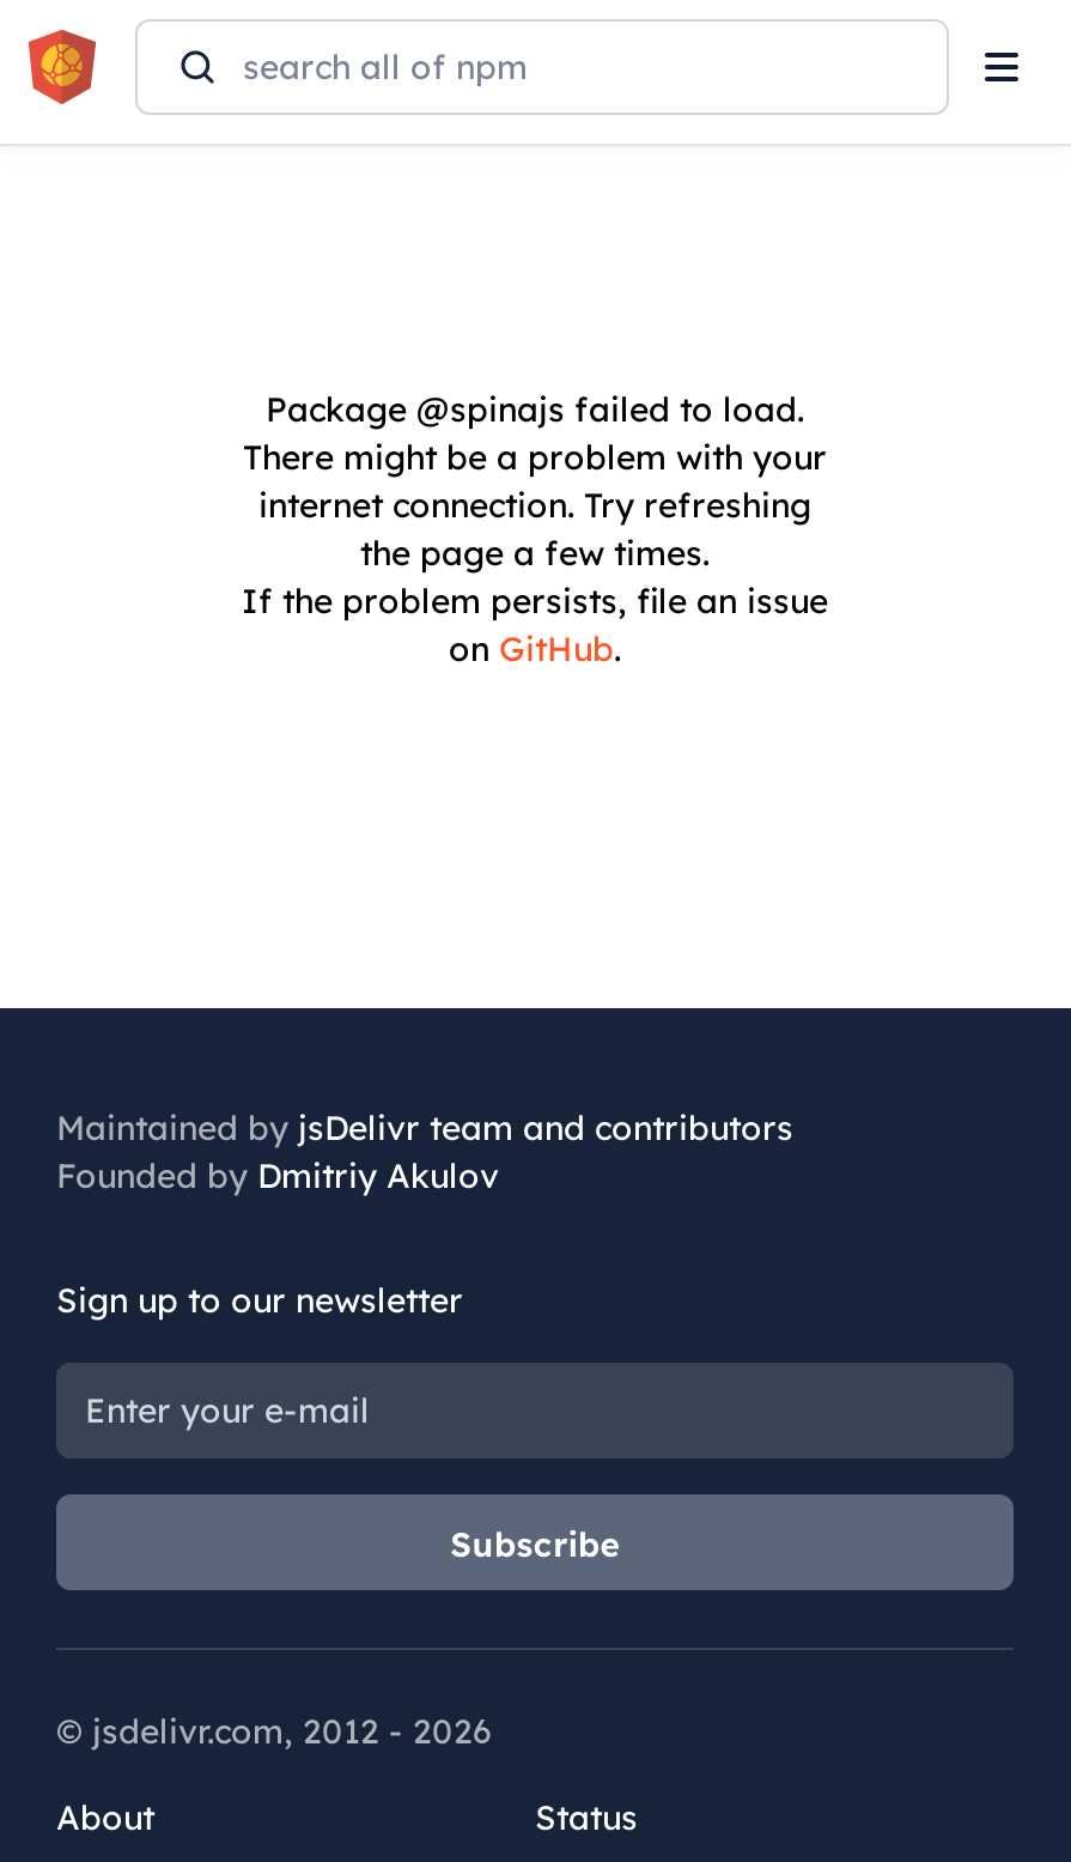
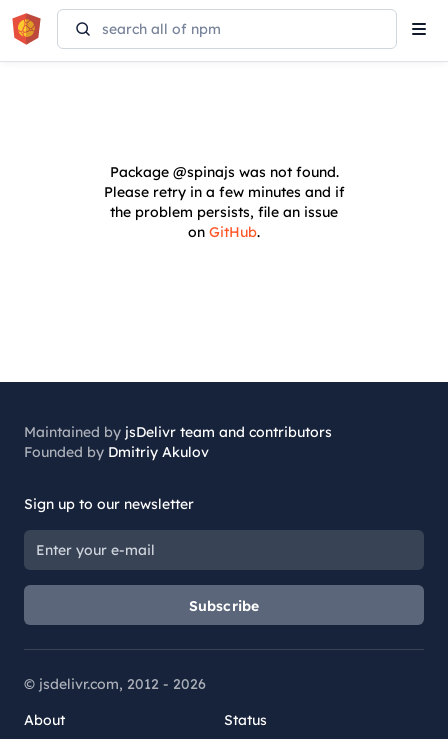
- Package @spinajs failed to load.
- There might be a problem with your
- internet connection. Try refreshing
- the page a few times.
- If the problem persists, file an issue
+ Package @spinajs was not found.
+ Please retry in a few minutes and if
+ the problem persists, file an issue
